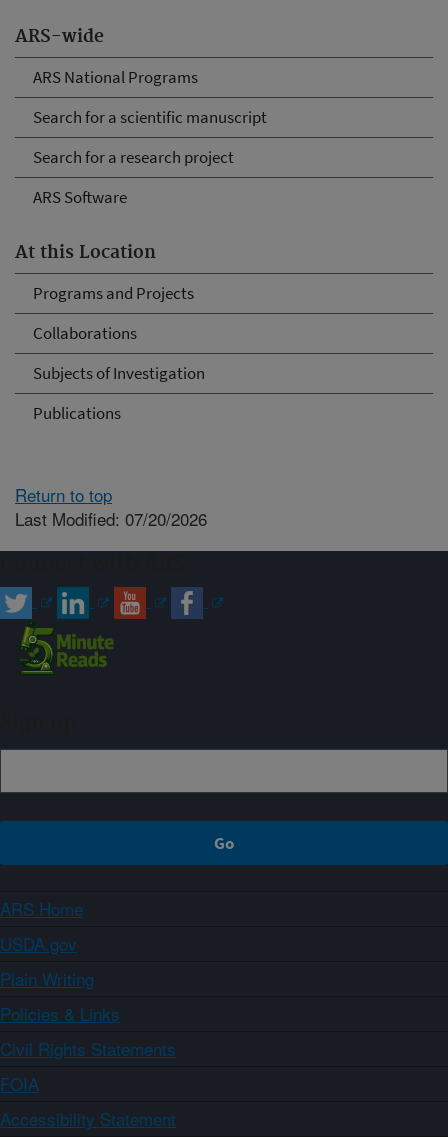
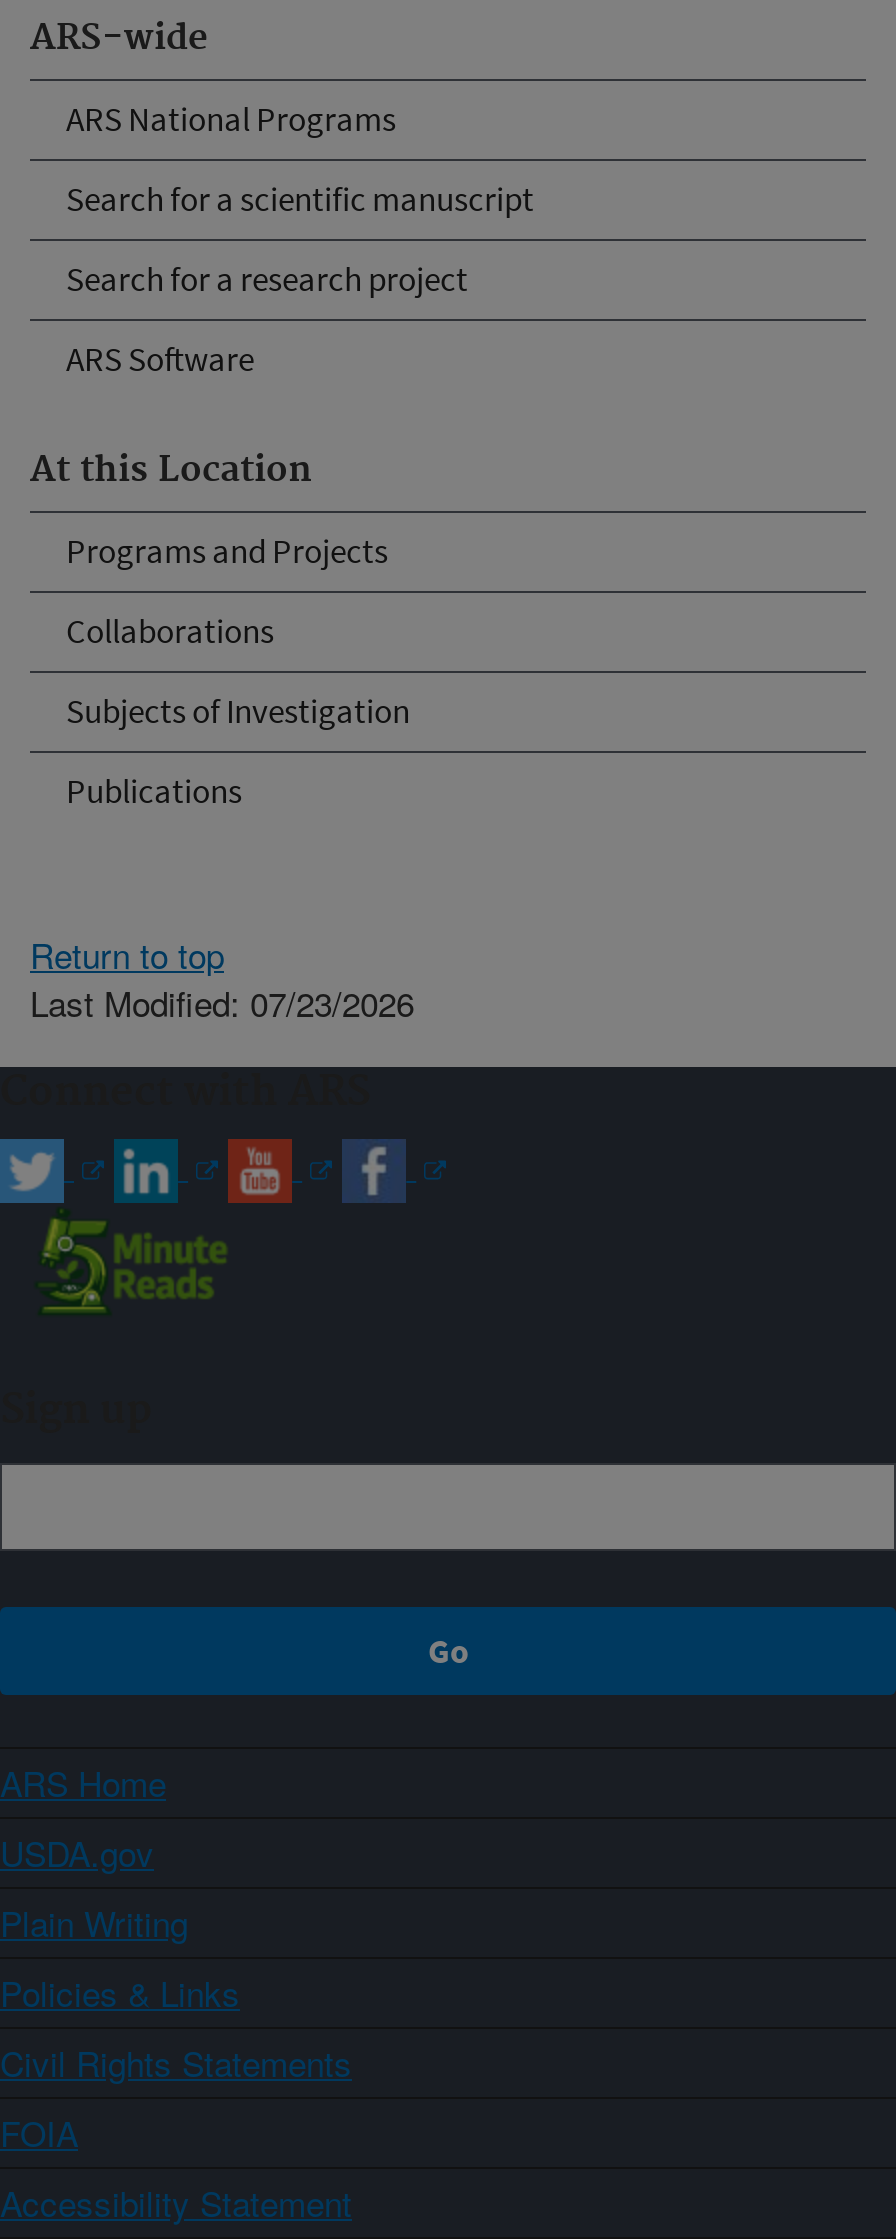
- Last Modified: 07/20/2026
+ Last Modified: 07/23/2026
